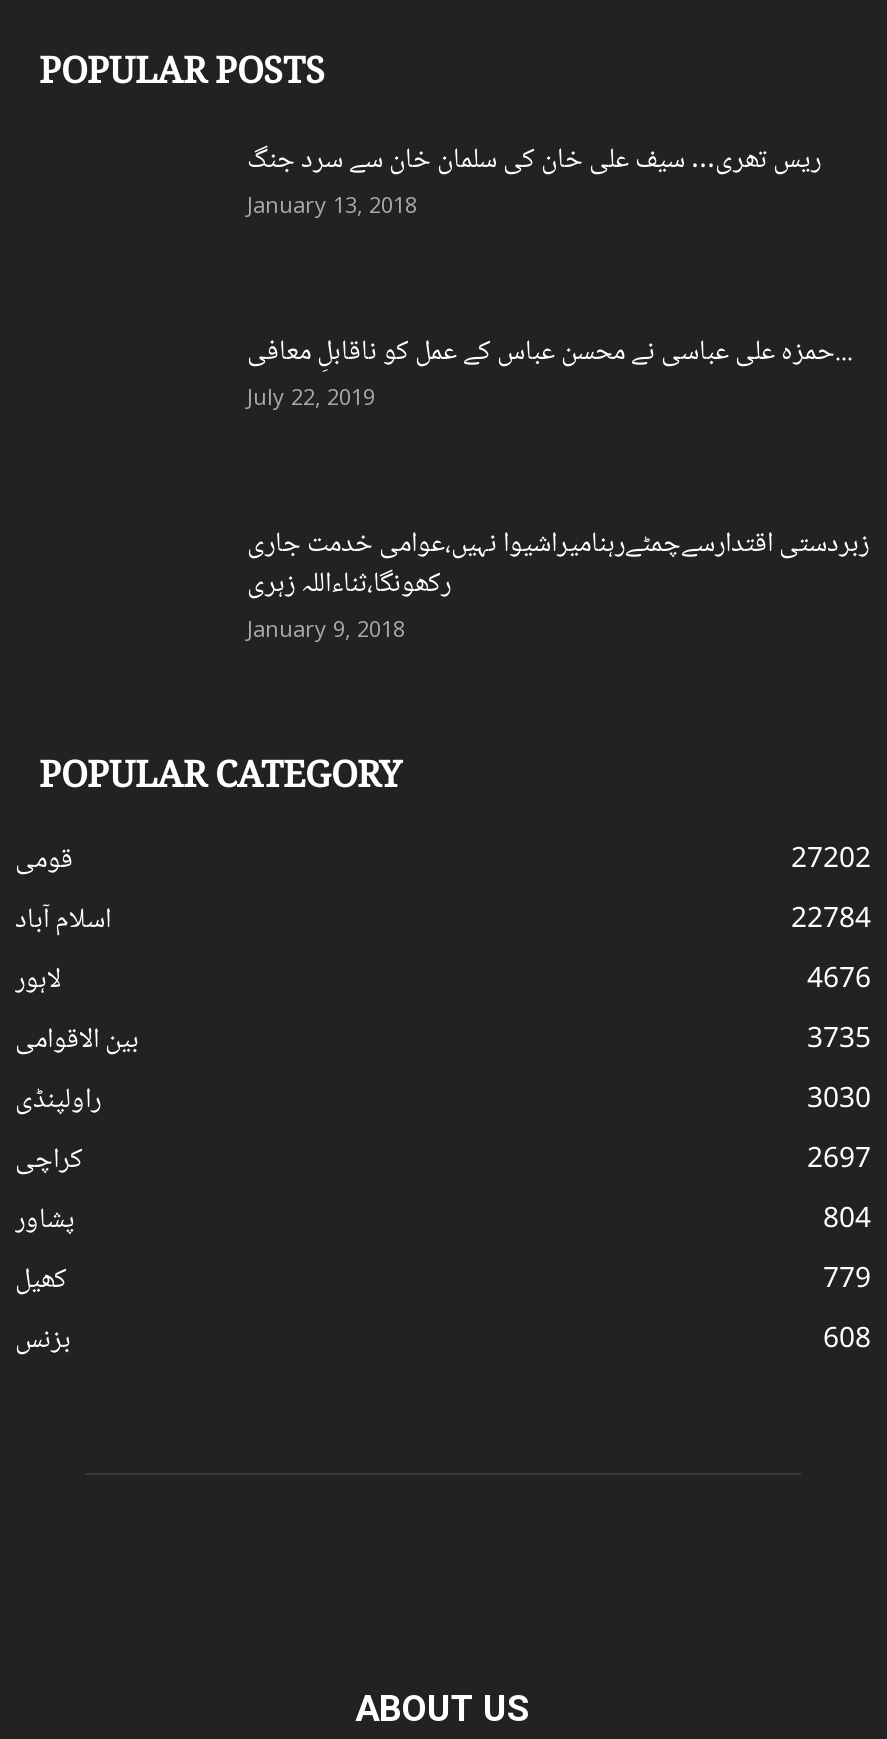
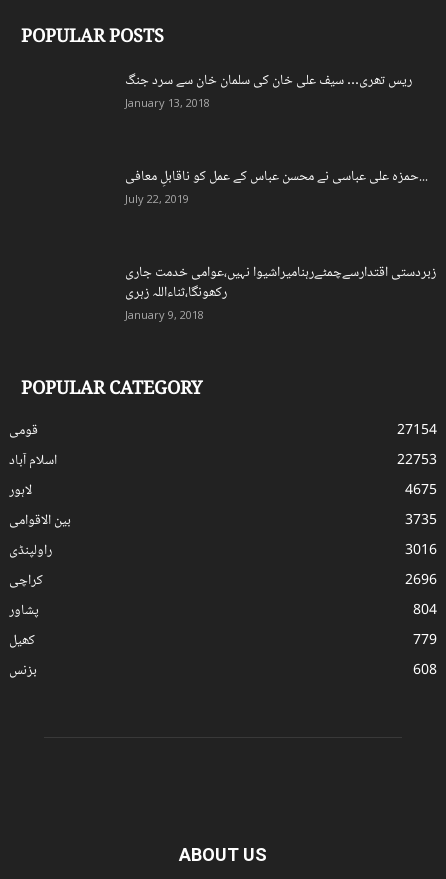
- 27202
+ 27154

- 22784
+ 22753

- 4676
+ 4675

- 3030
+ 3016

- 2697
+ 2696
